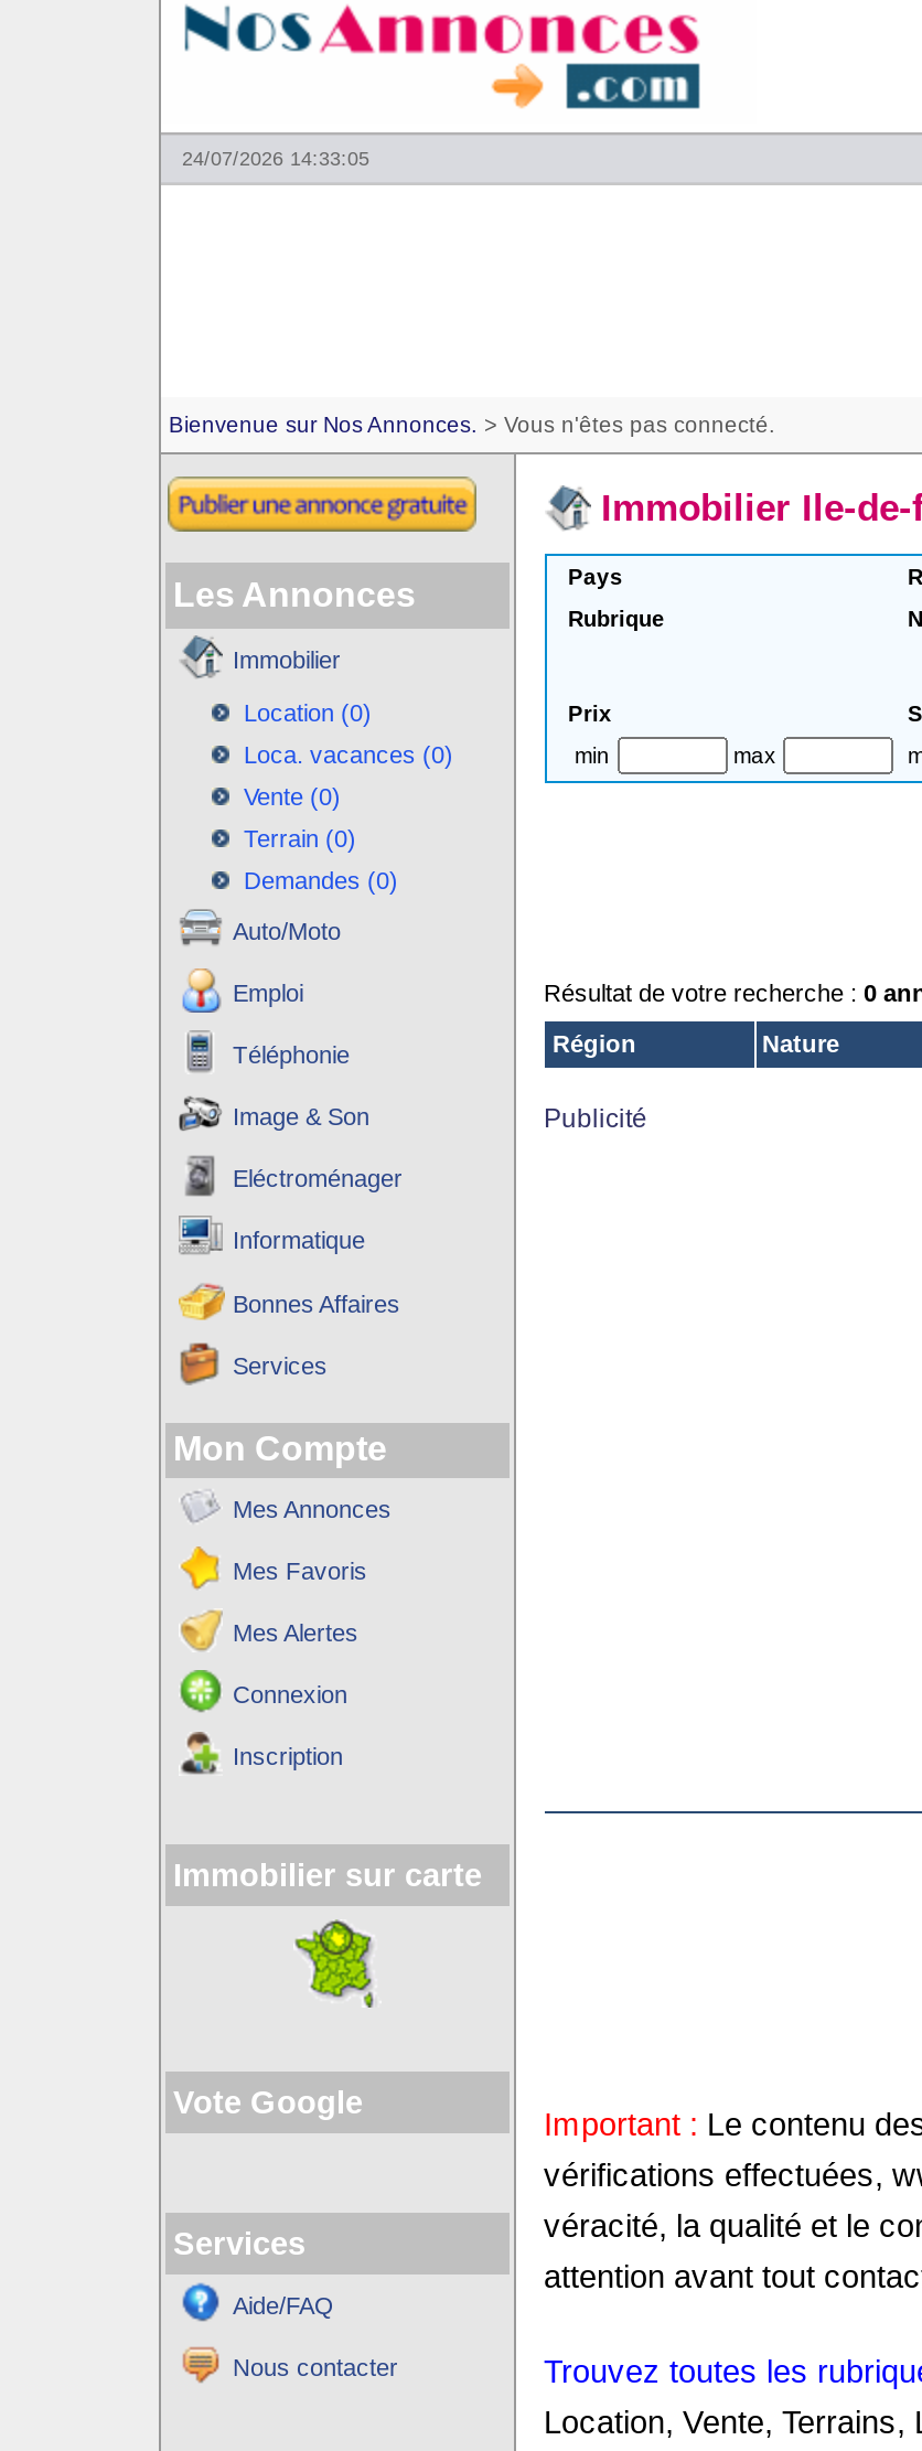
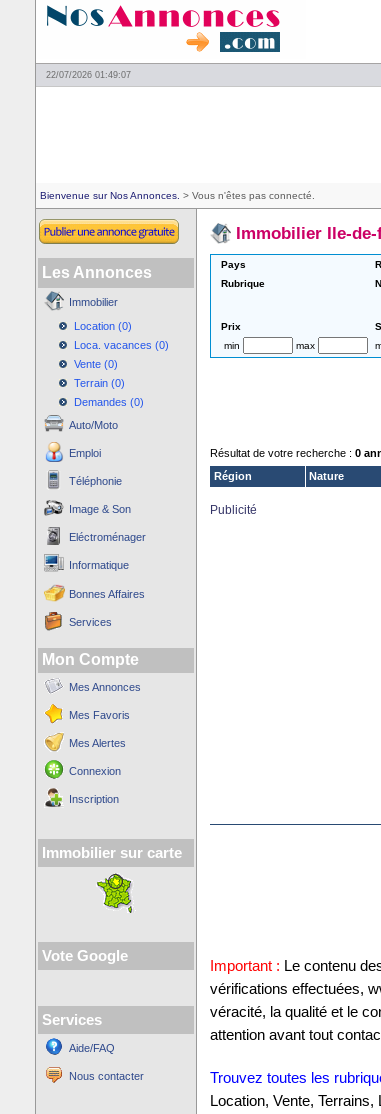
- 24/07/2026 14:33:05
+ 22/07/2026 01:49:07
